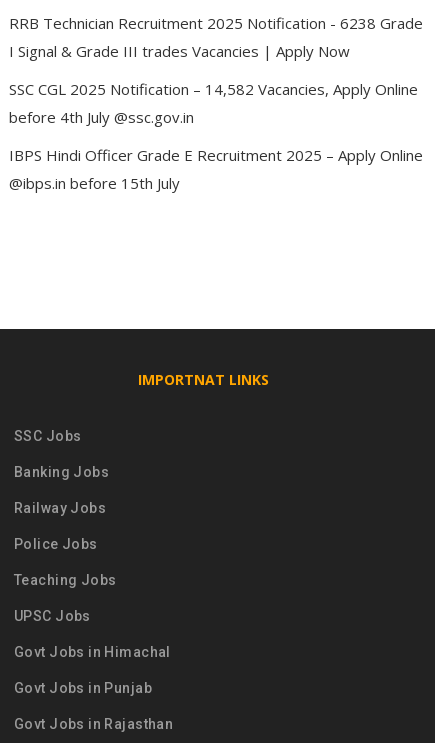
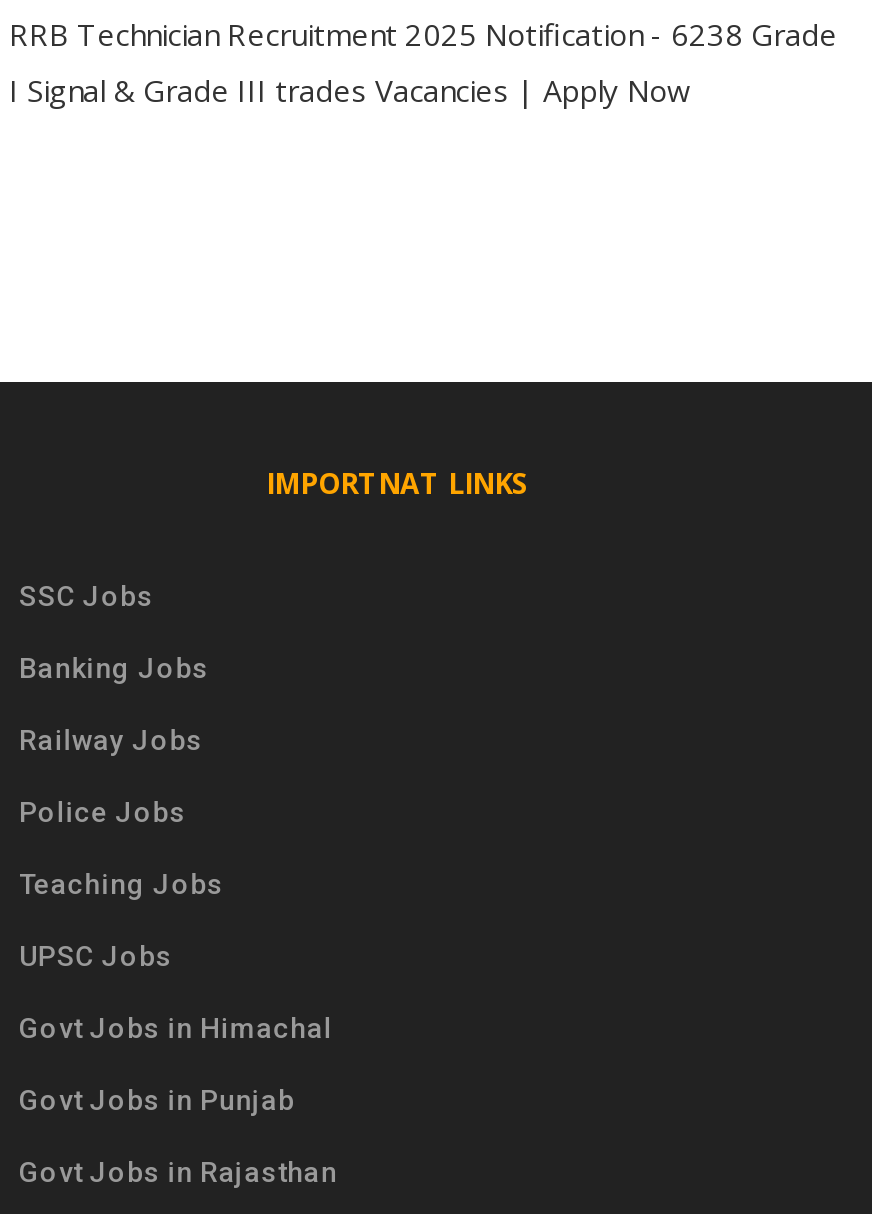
- SSC CGL 2025 Notification – 14,582 Vacancies, Apply Online
- before 4th July @ssc.gov.in
- IBPS Hindi Officer Grade E Recruitment 2025 – Apply Online
- @ibps.in before 15th July
